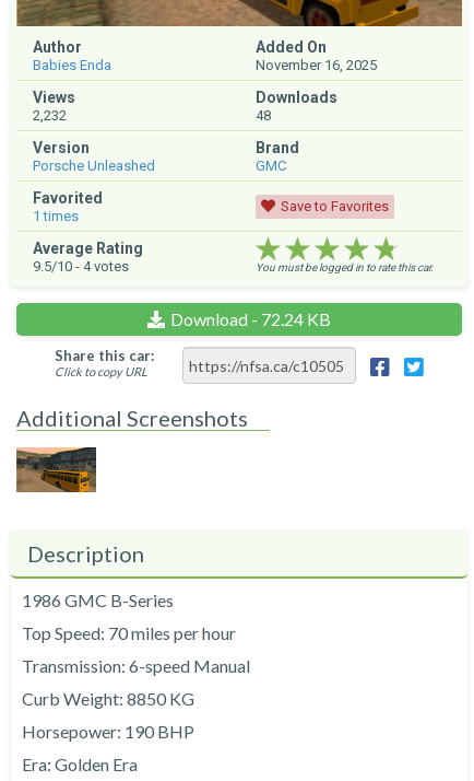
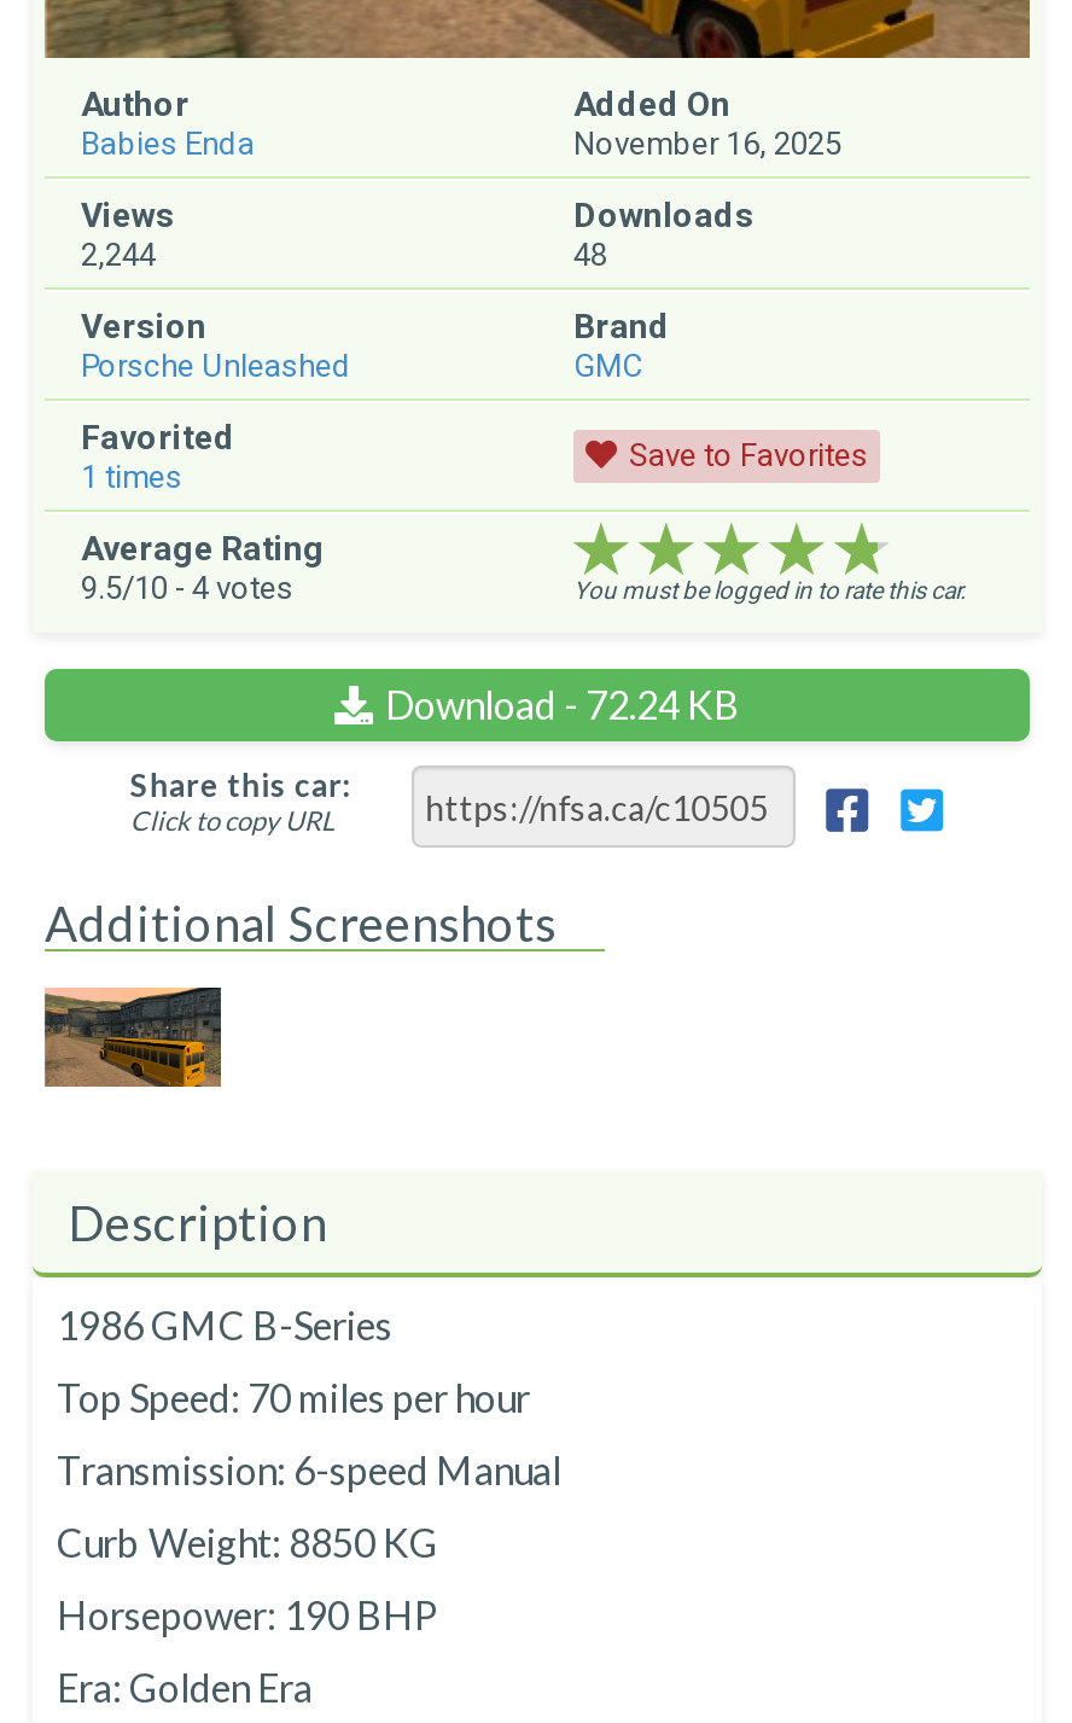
- 2,232
+ 2,244
